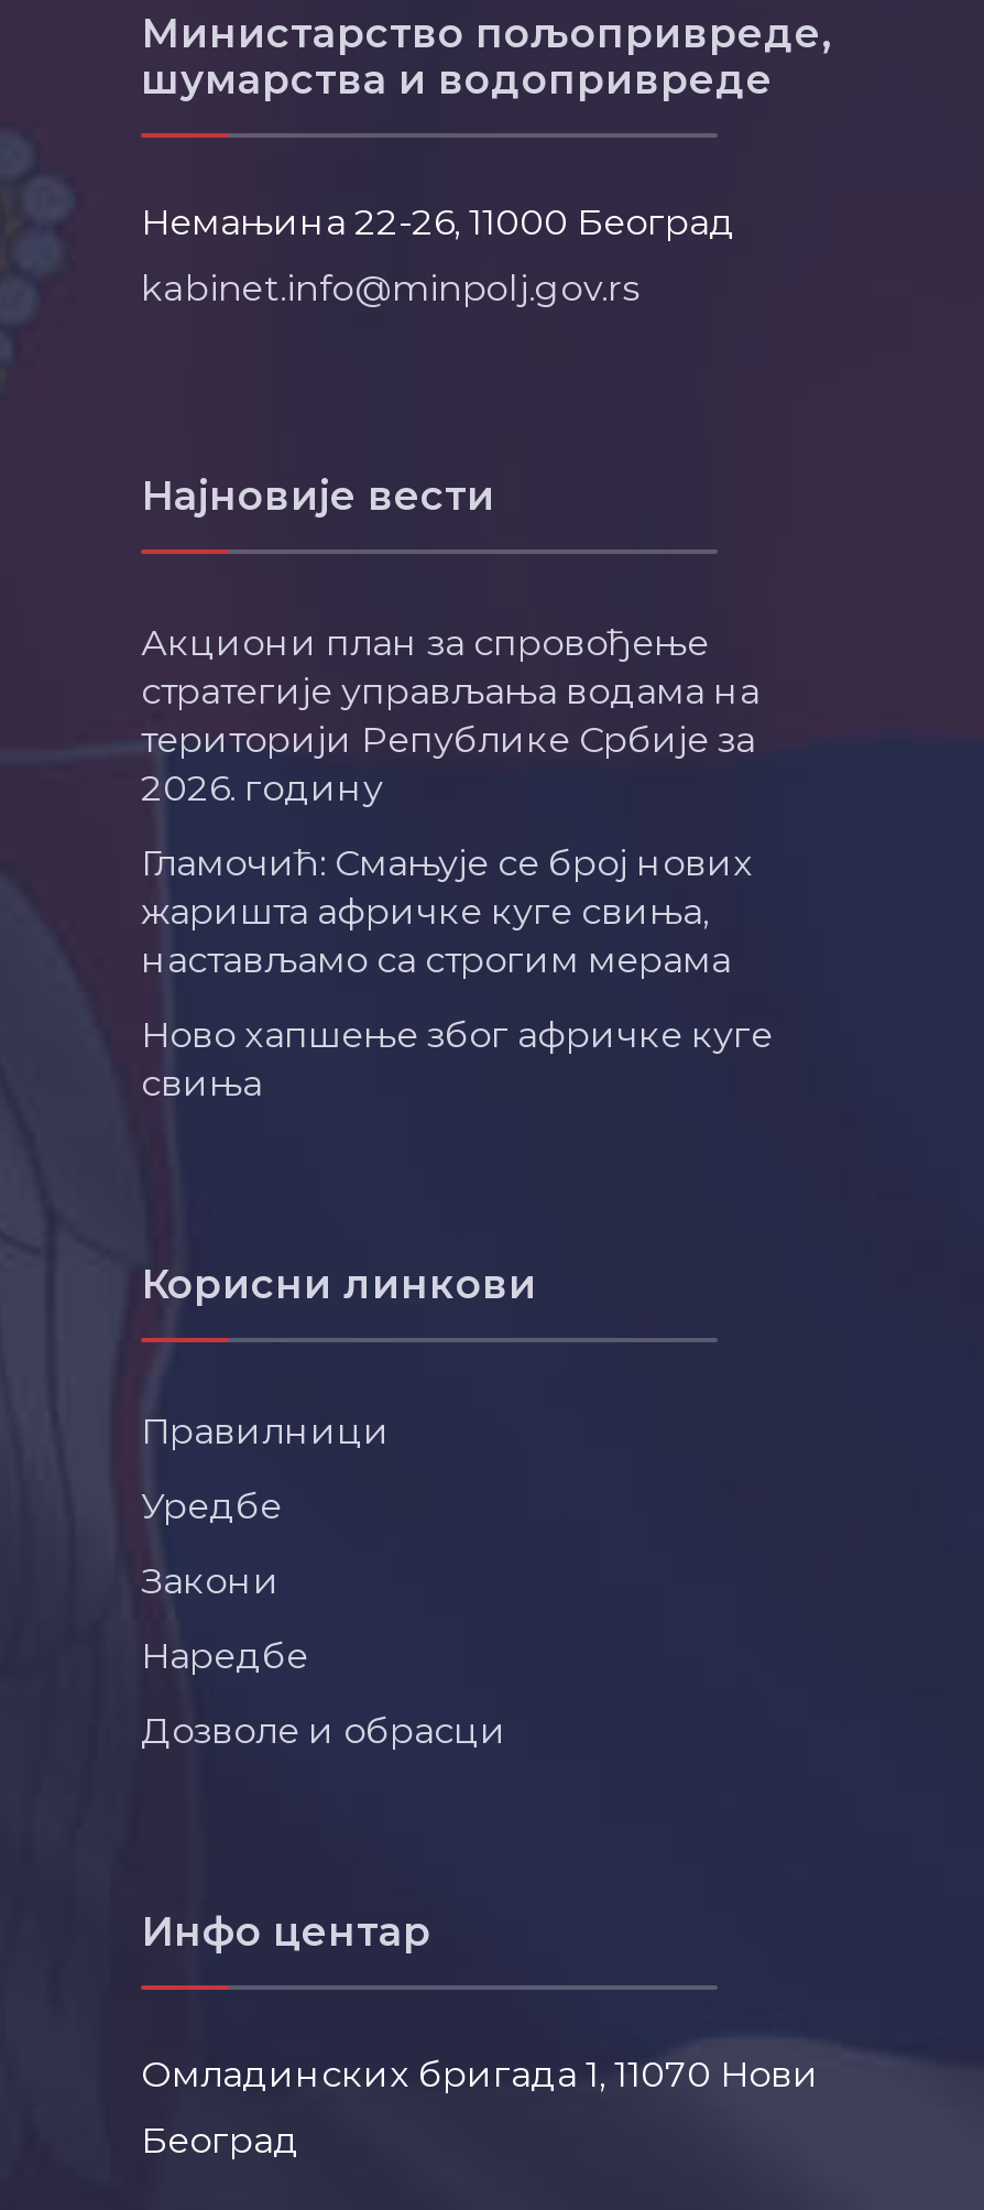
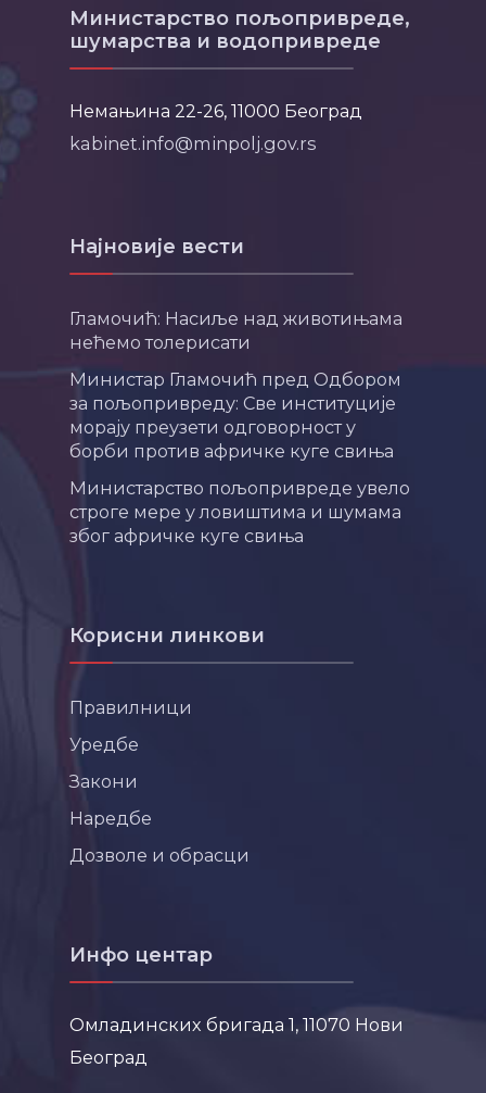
- Акциони план за спровођење
- стратегије управљања водама на
- територији Републике Србије за
- 2026. годину
+ Гламочић: Насиље над животињама
+ нећемо толерисати

- Гламочић: Смањује се број нових
- жаришта афричке куге свиња,
- настављамо са строгим мерама
+ Министар Гламочић пред Одбором
+ за пољопривреду: Све институције
+ морају преузети одговорност у
+ борби против афричке куге свиња

- Ново хапшење због афричке куге
- свиња
+ Министарство пољопривреде увело
+ строге мере у ловиштима и шумама
+ због афричке куге свиња
